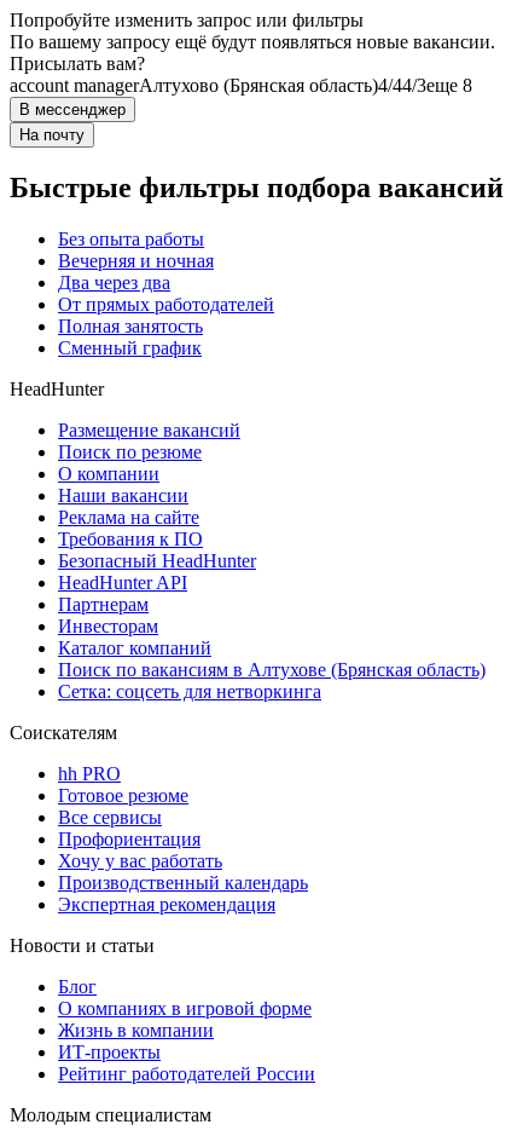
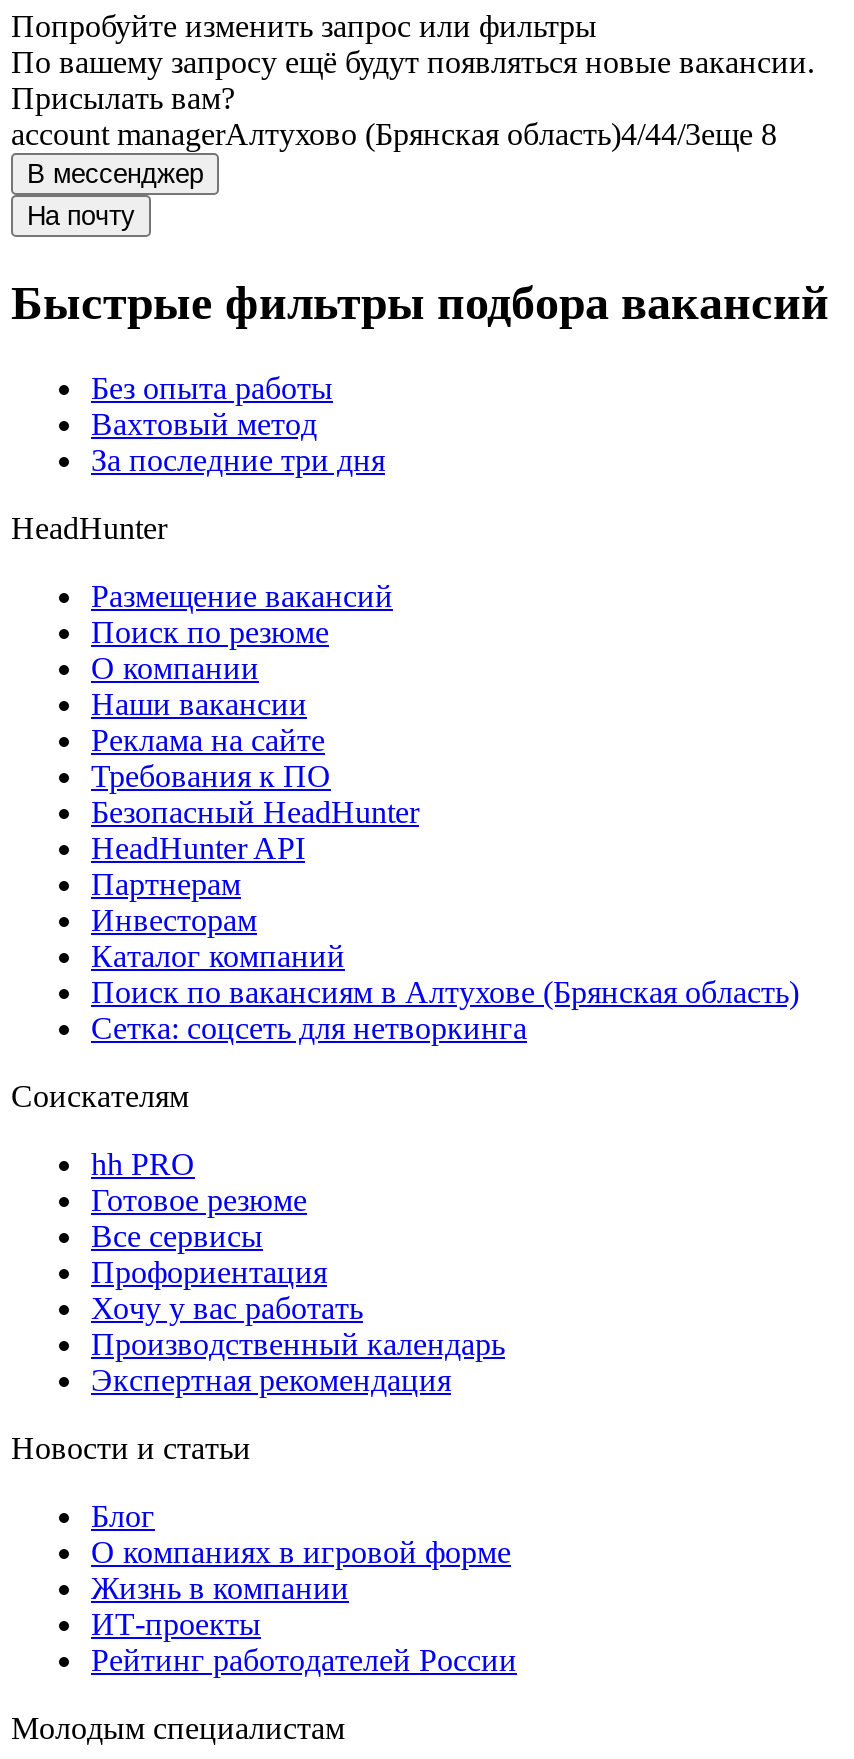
- Вечерняя и ночная
- Два через два
- От прямых работодателей
- Полная занятость
- Сменный график
+ Вахтовый метод
+ За последние три дня
